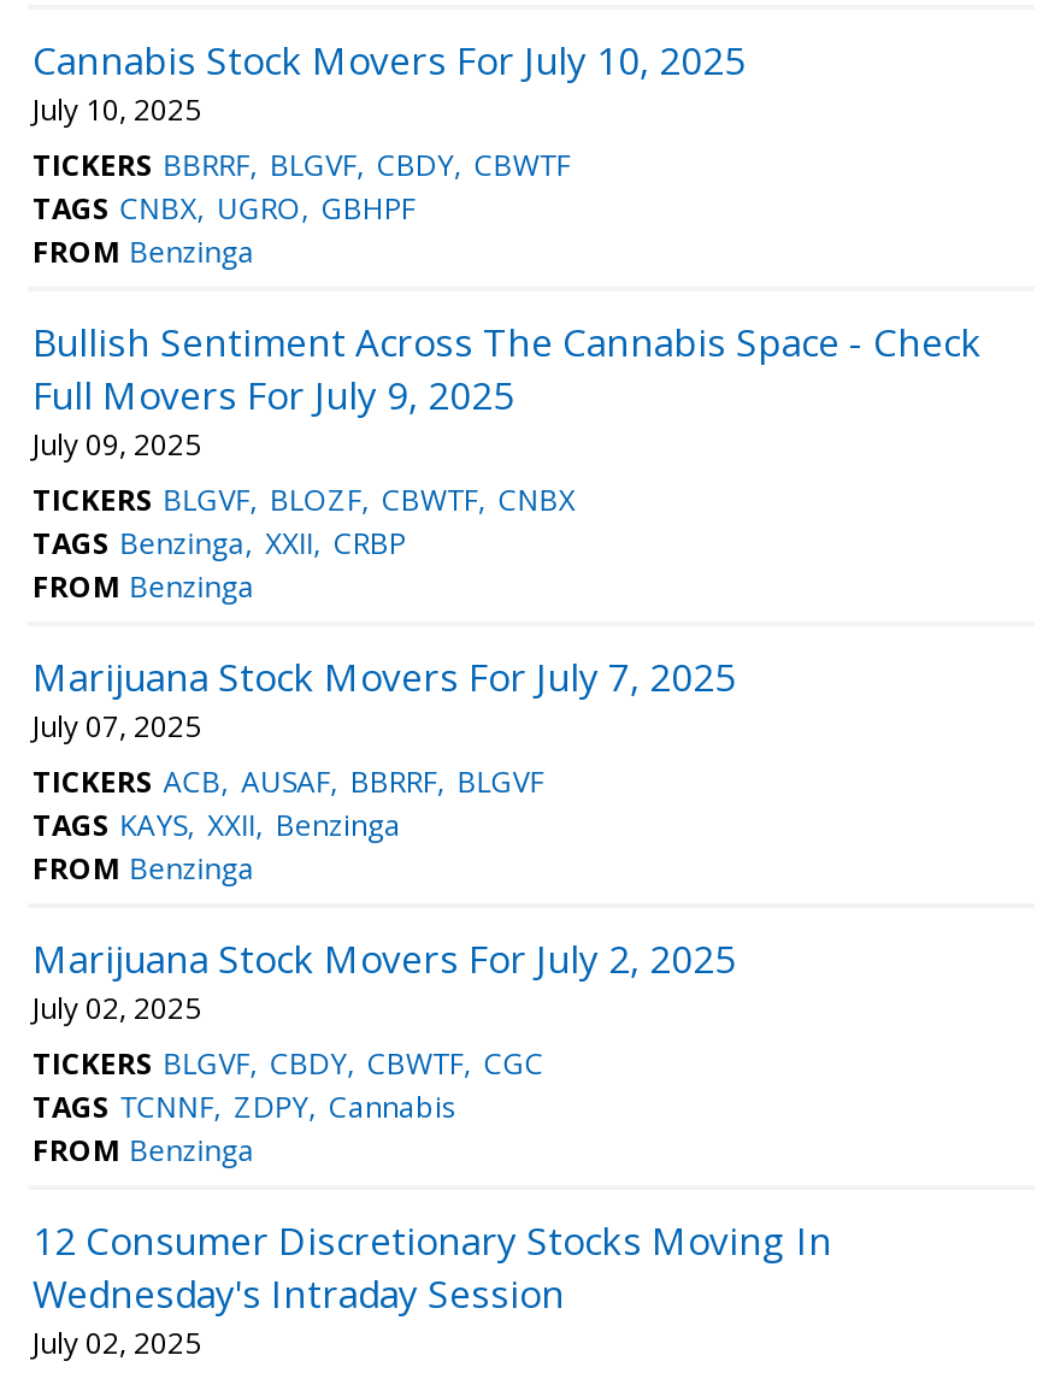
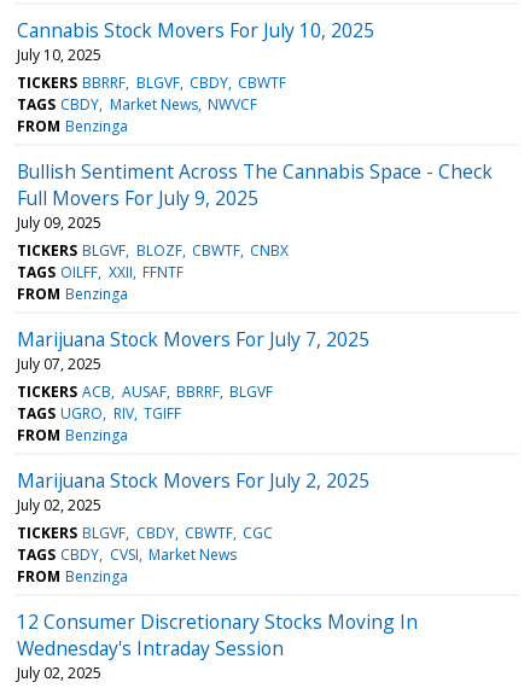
- TAGS CNBX UGRO GBHPF
+ TAGS CBDY Market News NWVCF

- TAGS Benzinga XXII CRBP
+ TAGS OILFF XXII FFNTF

- TAGS KAYS XXII Benzinga
+ TAGS UGRO RIV TGIFF

- TAGS TCNNF ZDPY Cannabis
+ TAGS CBDY CVSI Market News
